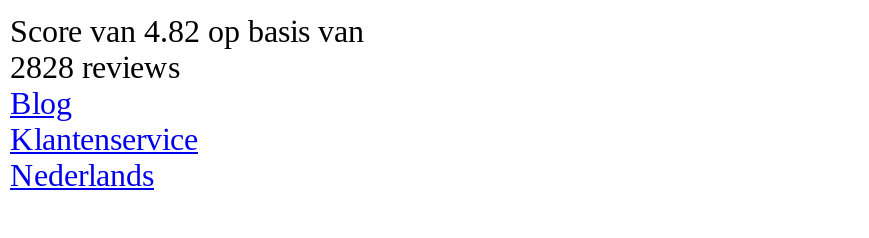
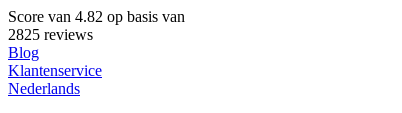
- 2828 reviews
+ 2825 reviews
